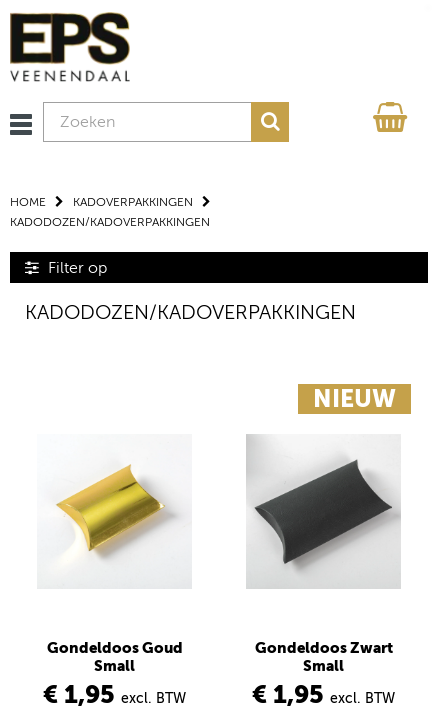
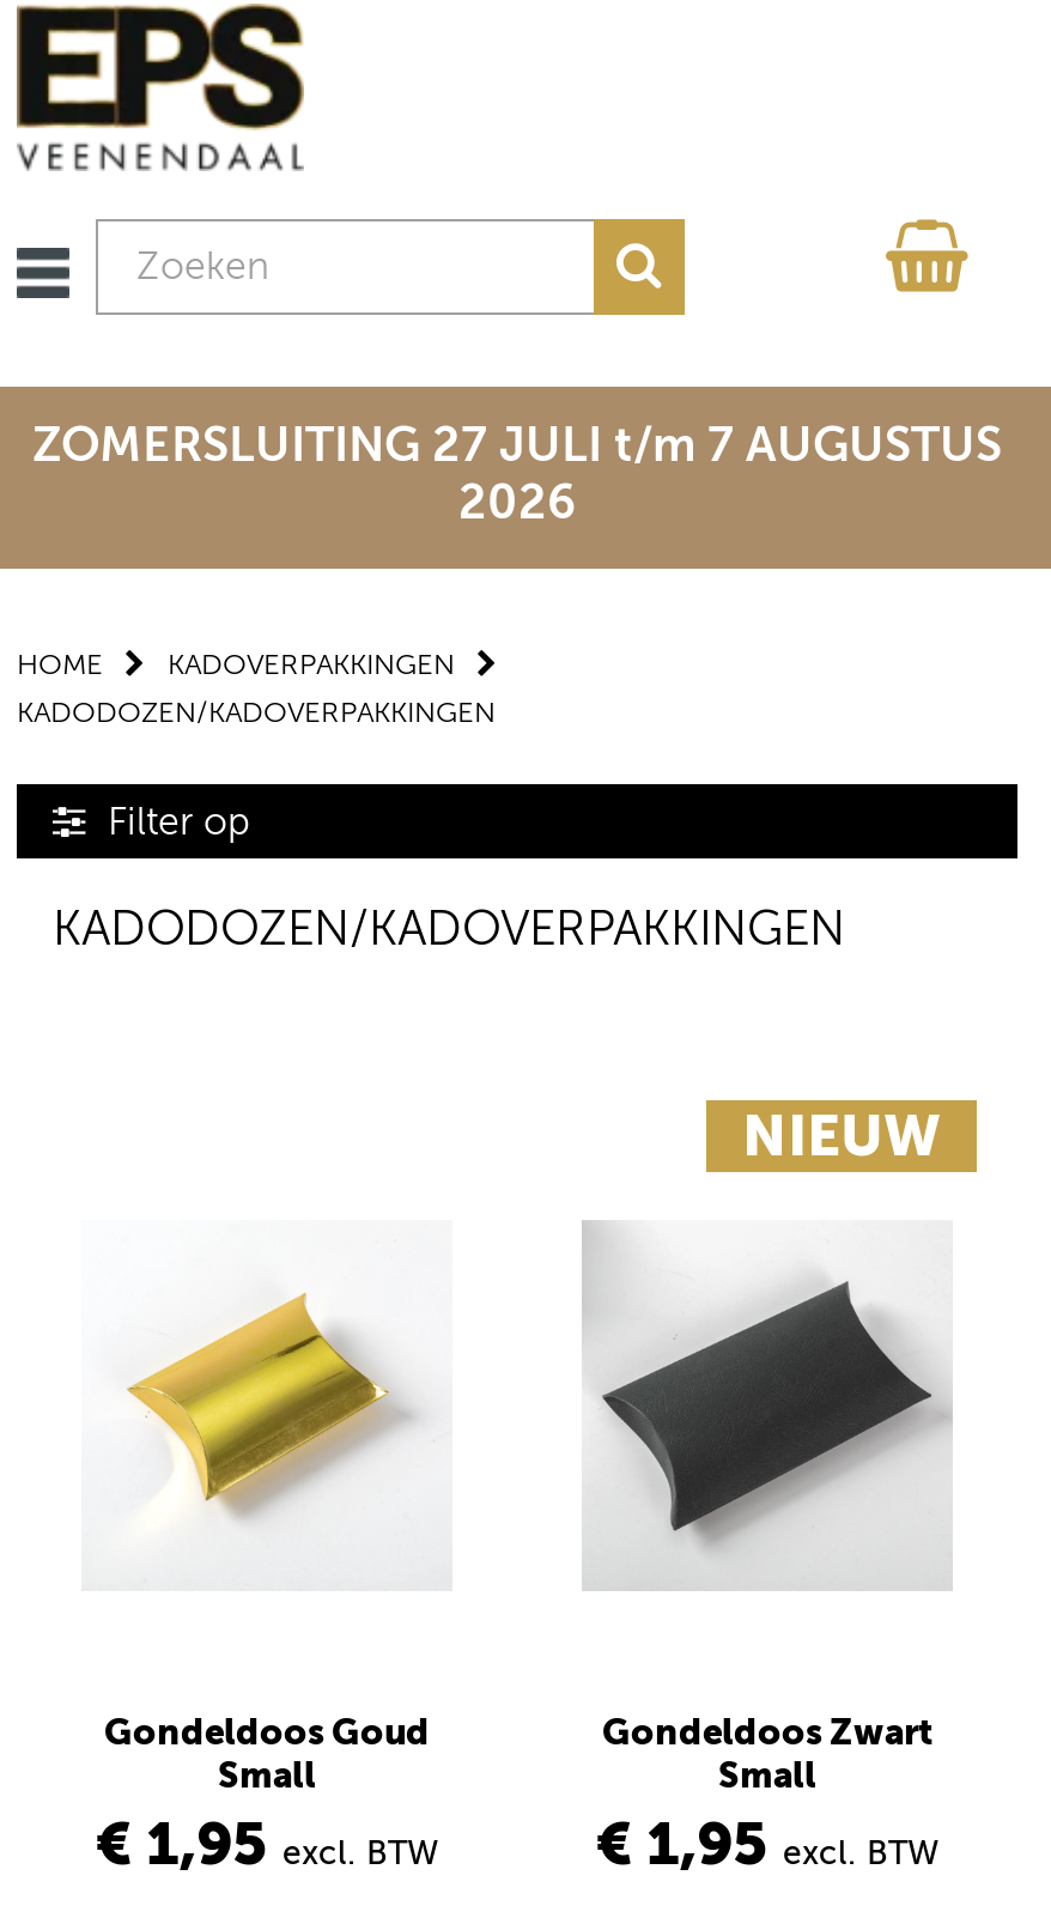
+ ZOMERSLUITING 27 JULI t/m 7 AUGUSTUS
+ 2026
